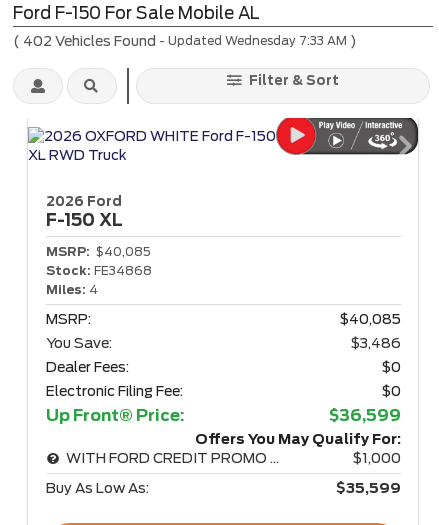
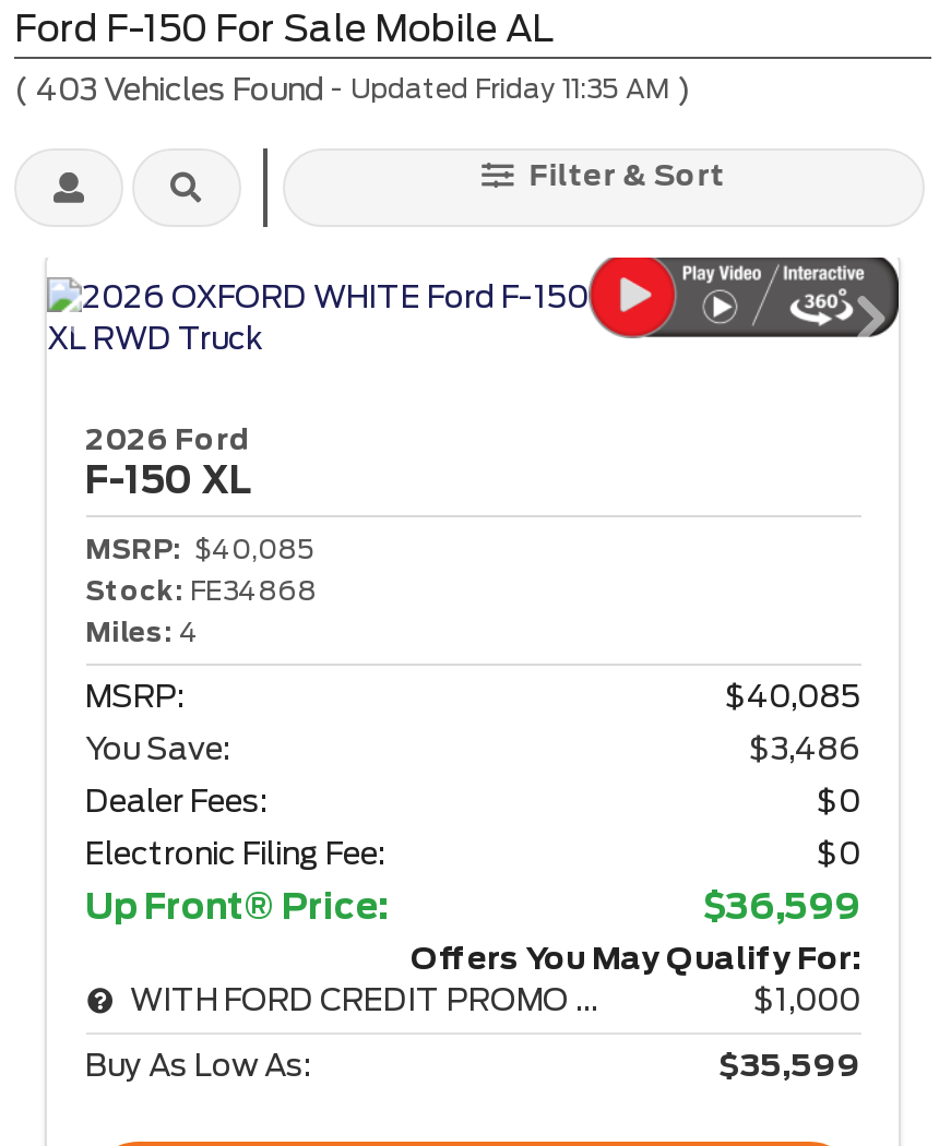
- (402 Vehicles Found - Updated Wednesday 7:33 AM)
+ (403 Vehicles Found - Updated Friday 11:35 AM)
